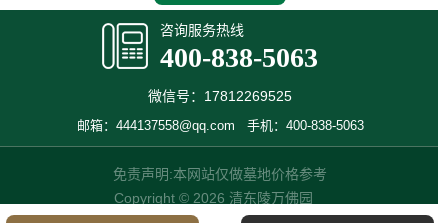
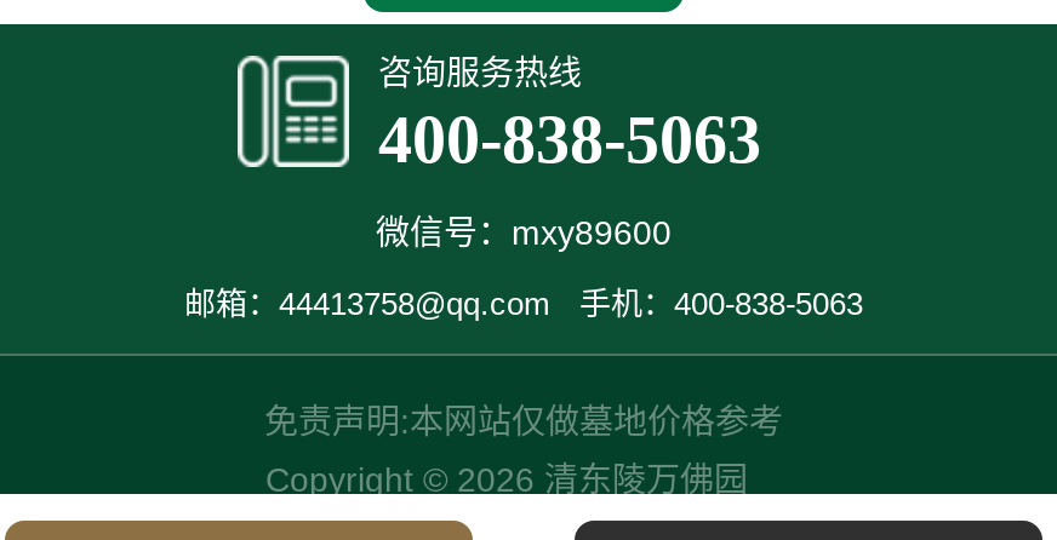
- 微信号：17812269525
+ 微信号：mxy89600

- 邮箱：444137558@qq.com 手机：400-838-5063
+ 邮箱：44413758@qq.com 手机：400-838-5063
